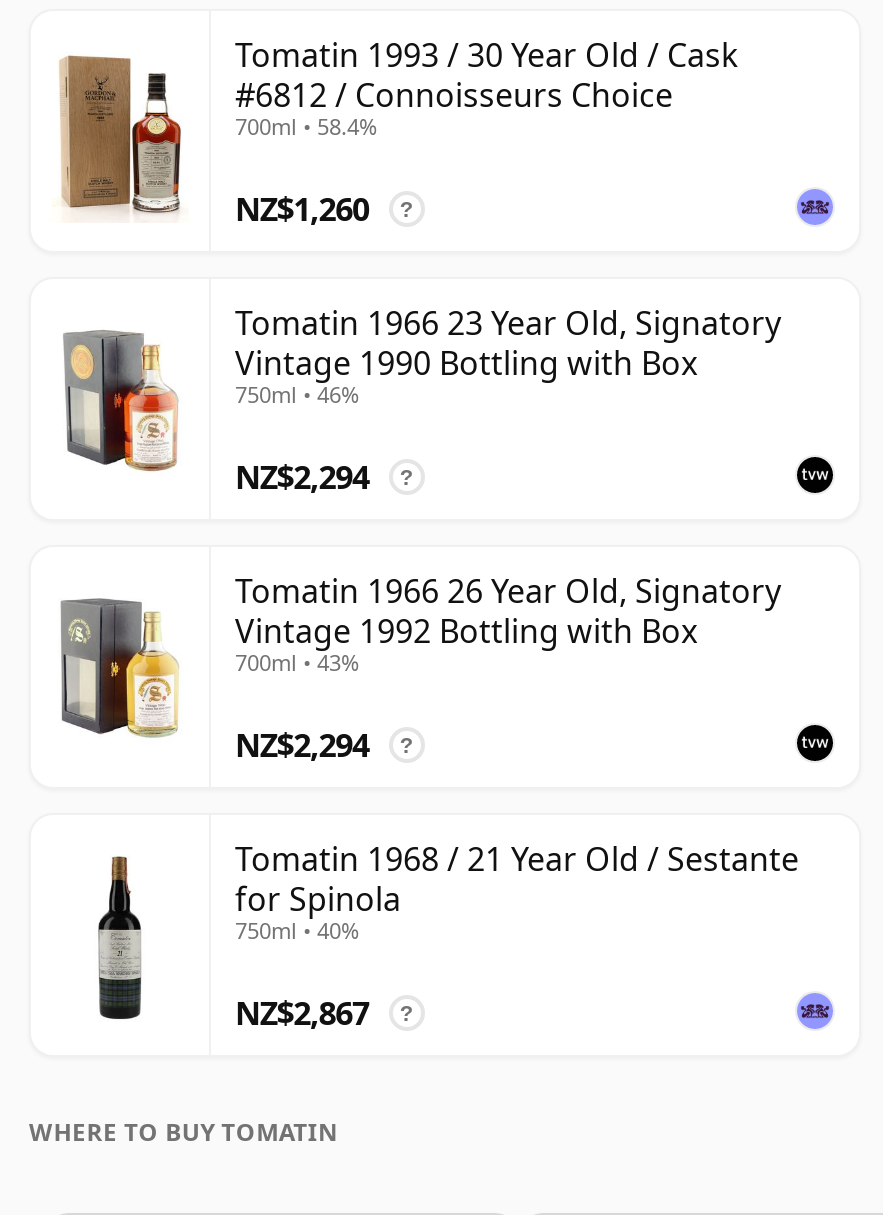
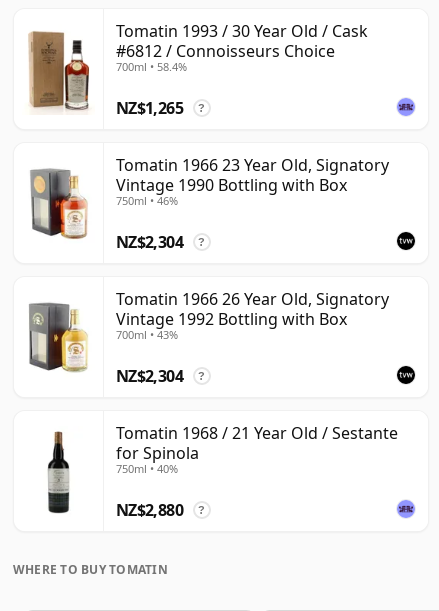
- NZ$1,260
+ NZ$1,265

- NZ$2,294
+ NZ$2,304

- NZ$2,294
+ NZ$2,304

- NZ$2,867
+ NZ$2,880
